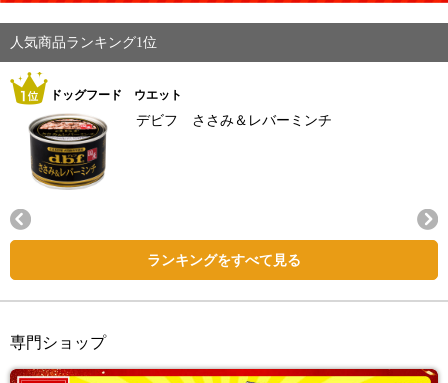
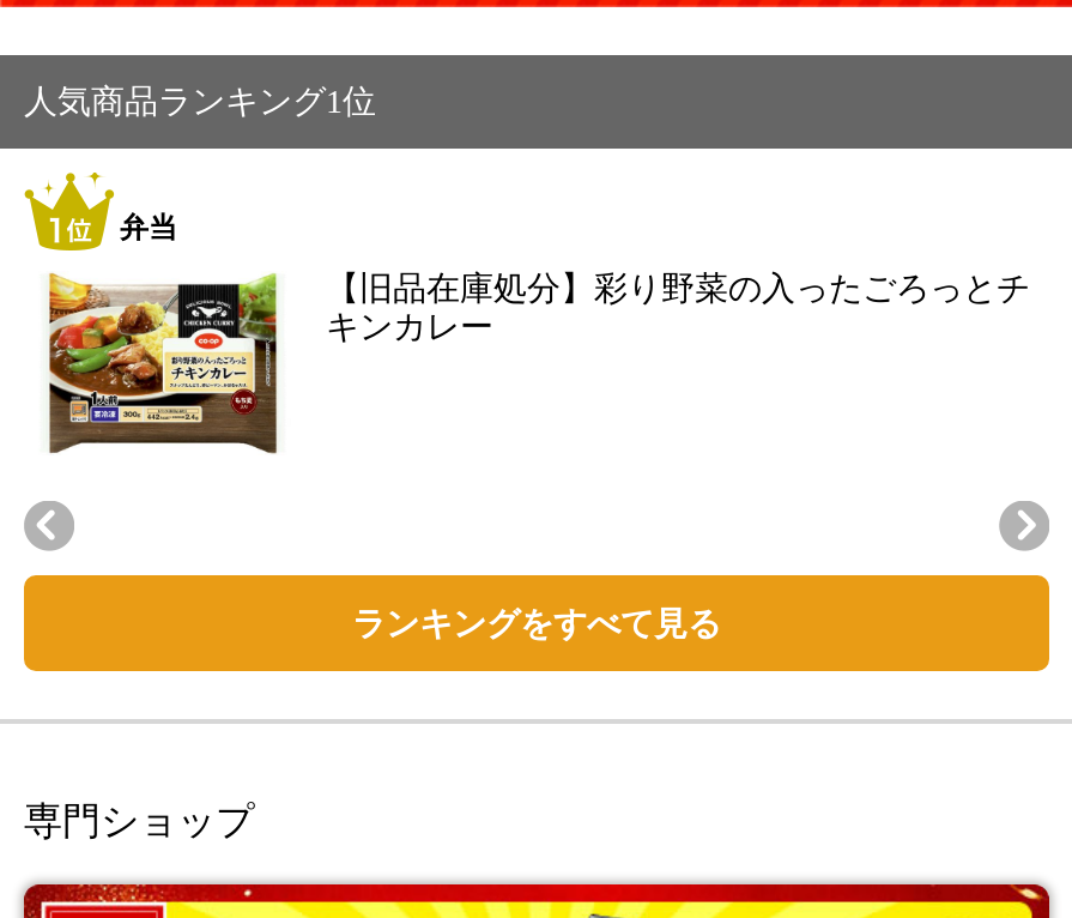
- ドッグフード ウエット
+ 弁当

- [image]
- デビフ ささみ＆レバーミンチ
+ [image]
+ 【旧品在庫処分】彩り野菜の入ったごろっとチ
+ キンカレー
